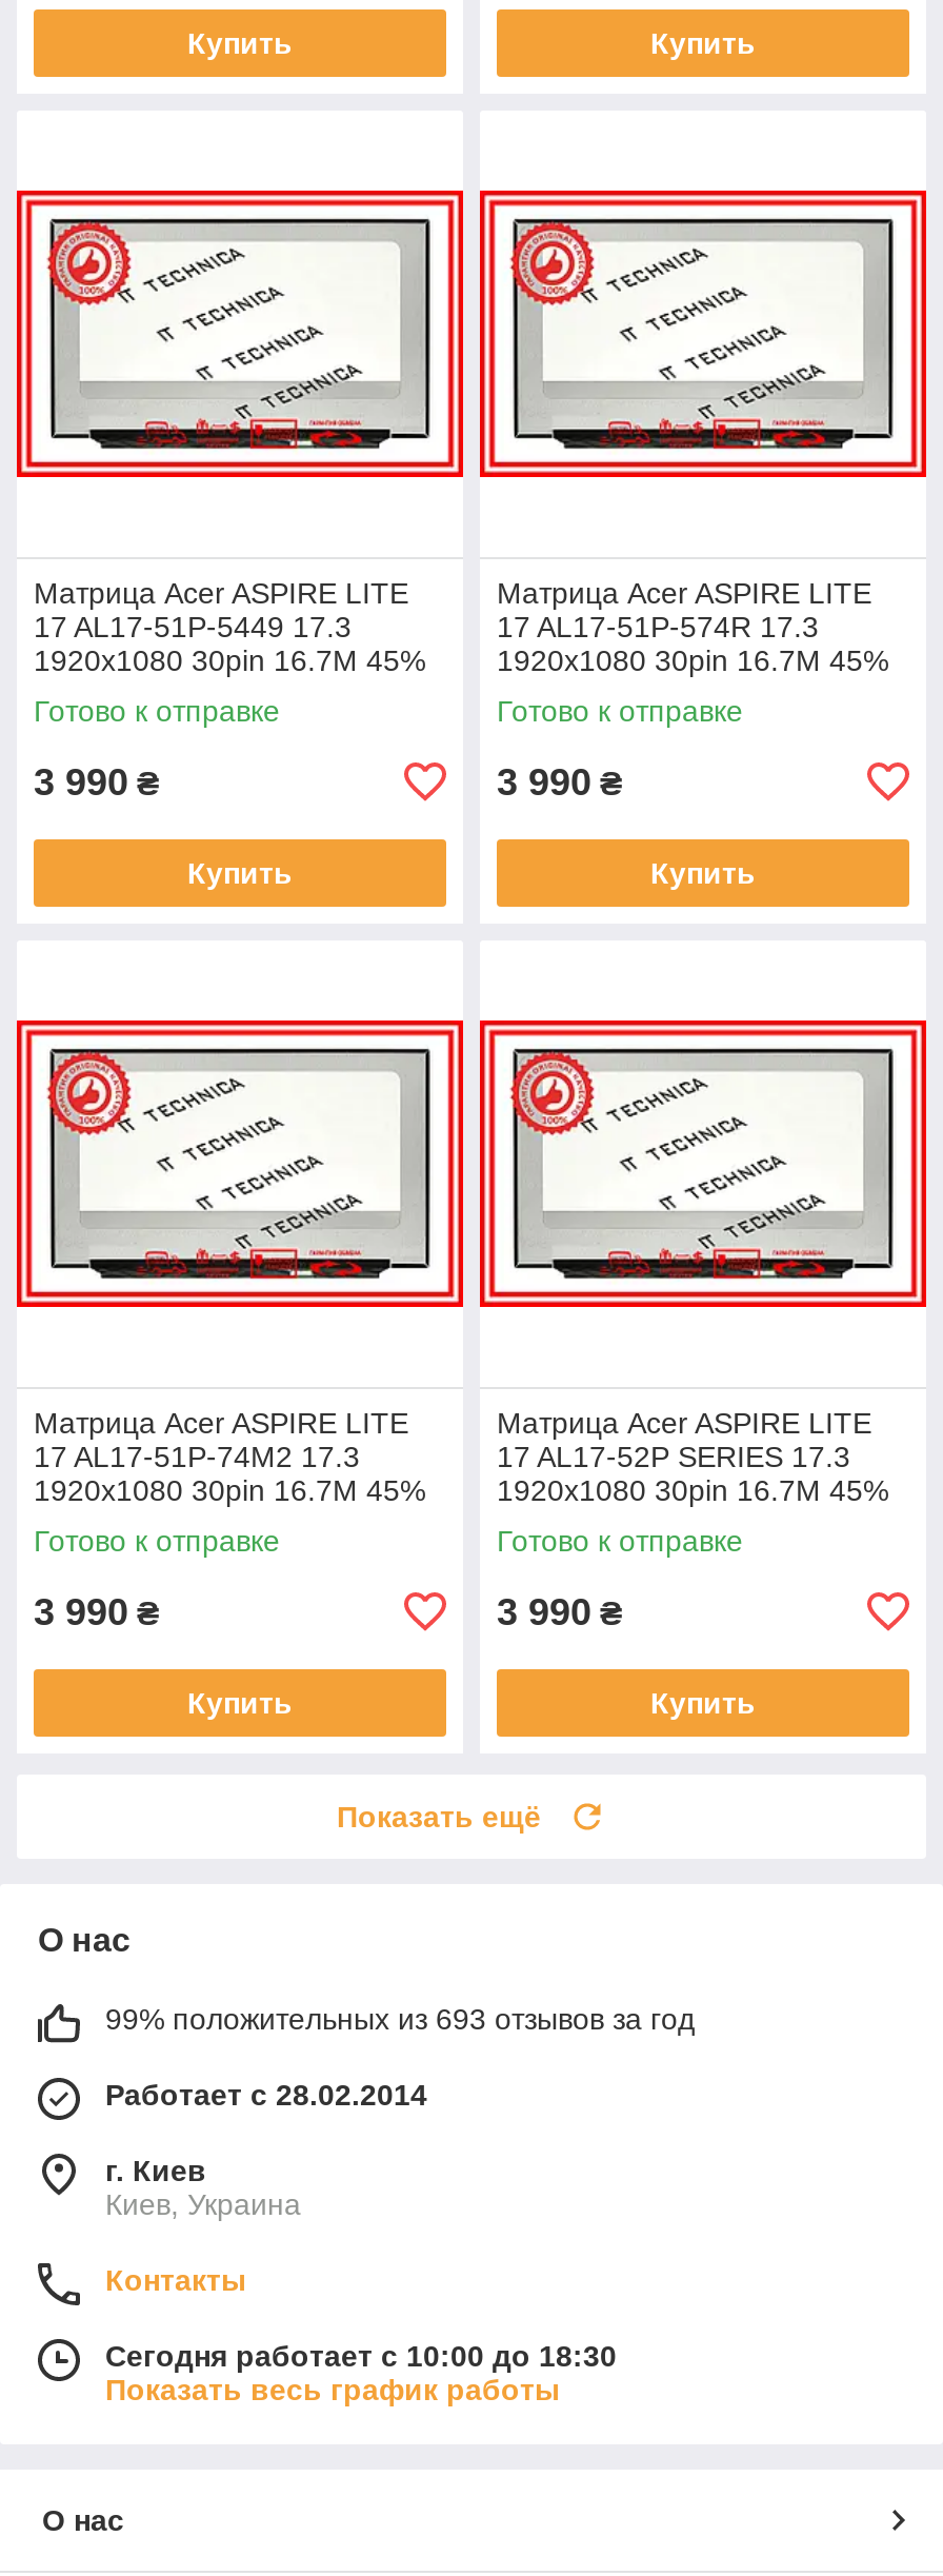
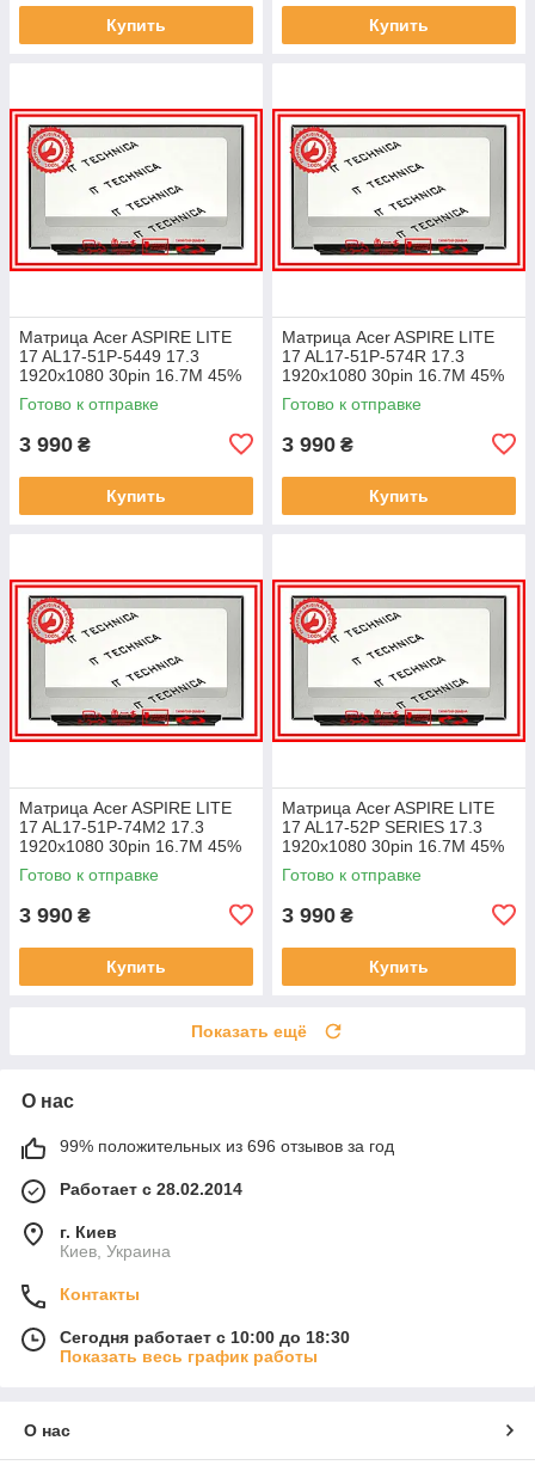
- 99% положительных из 693 отзывов за год
+ 99% положительных из 696 отзывов за год
